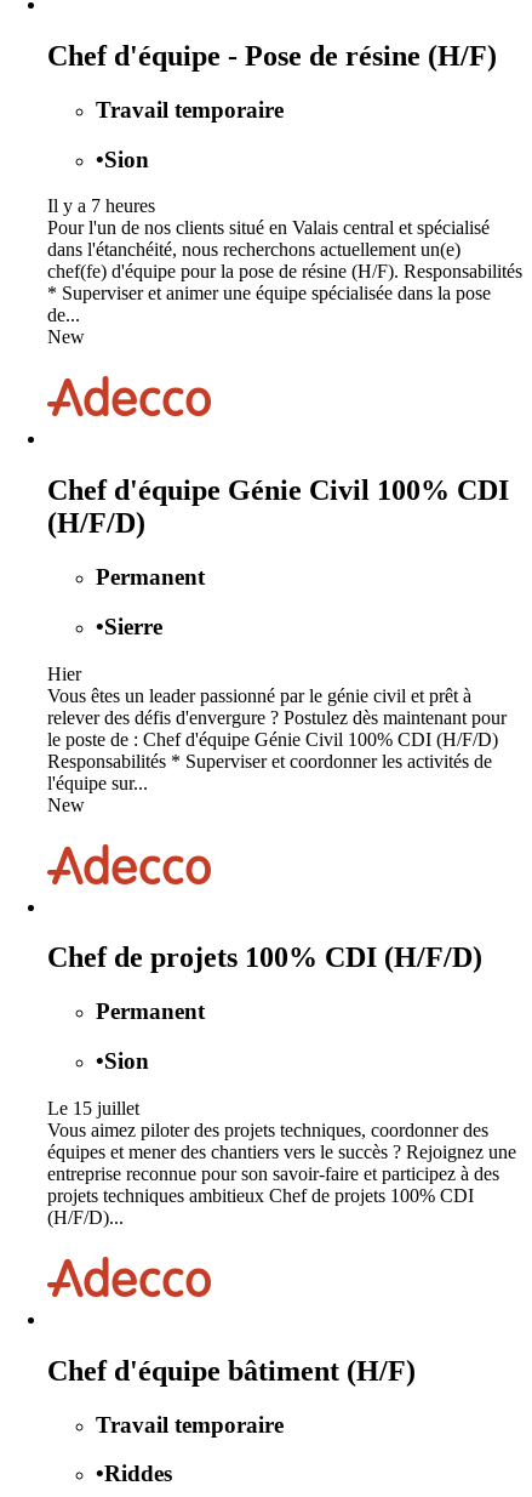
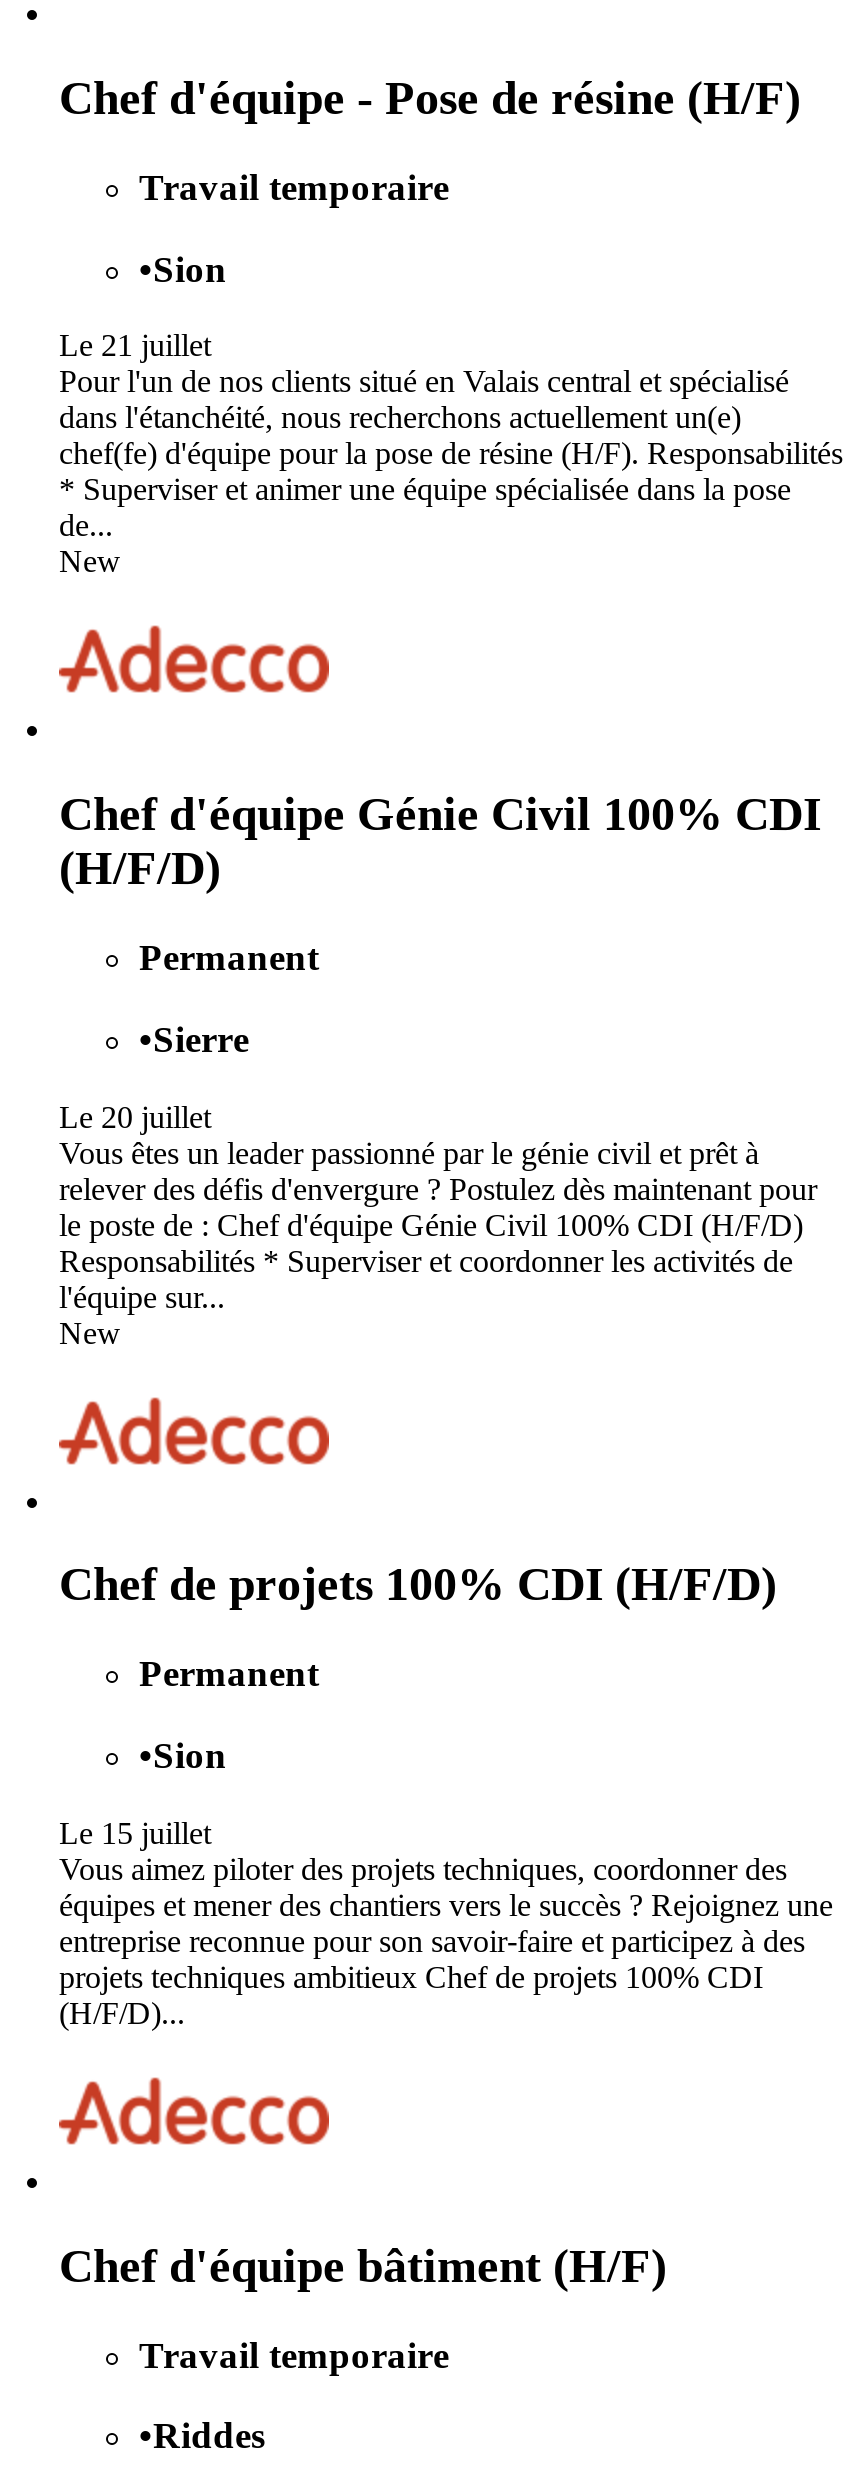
- Il y a 7 heures
+ Le 21 juillet

- Hier
+ Le 20 juillet
